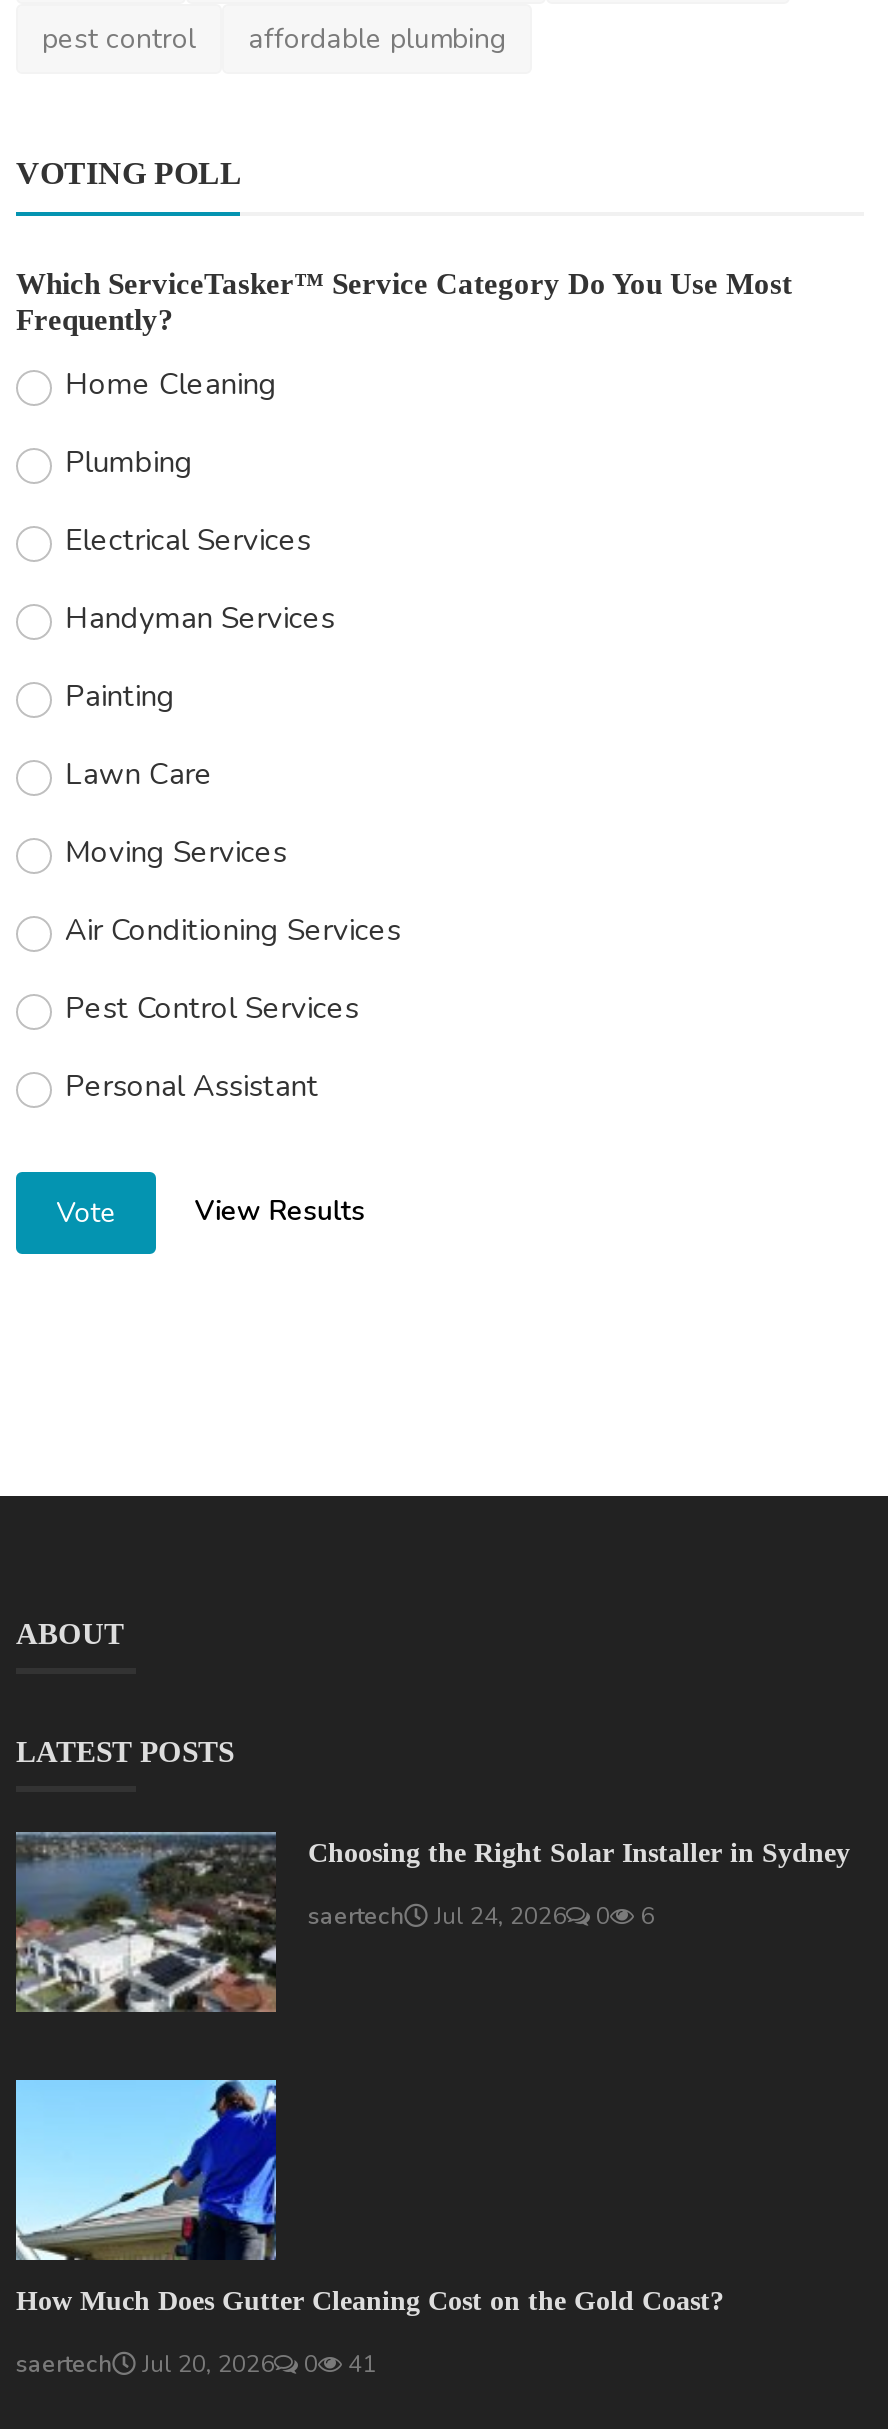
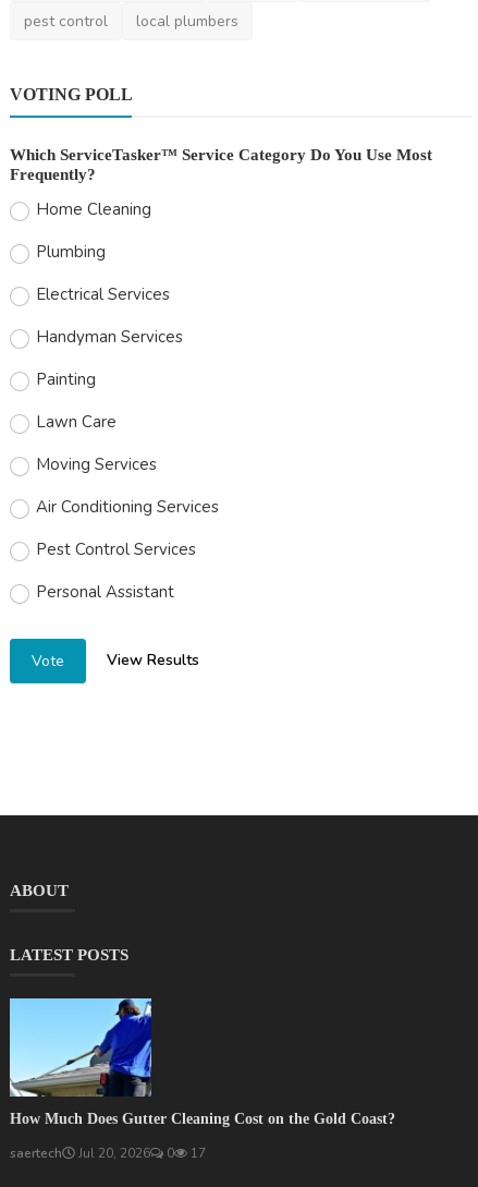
- affordable plumbing
+ local plumbers

- [image]
- Choosing the Right Solar Installer in Sydney
- saertech
- Jul 24, 2026
- 0
- 6

- saertech Jul 20, 2026 0 41
+ saertech Jul 20, 2026 0 17
